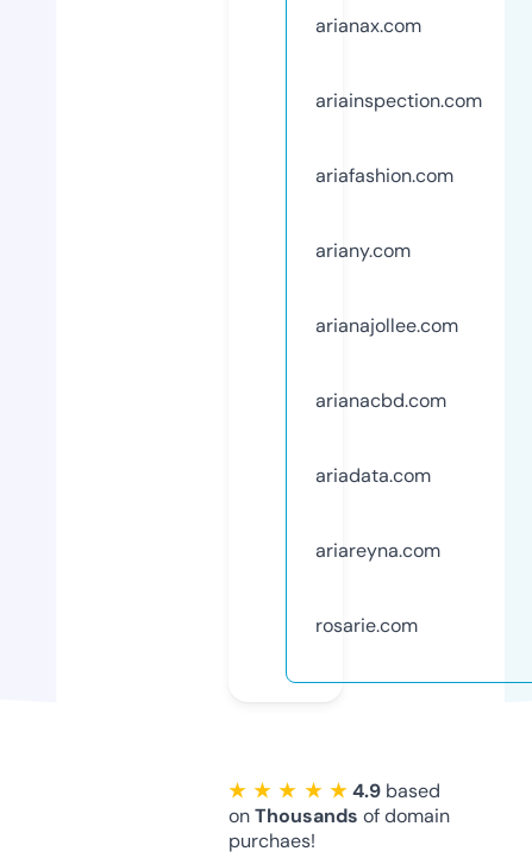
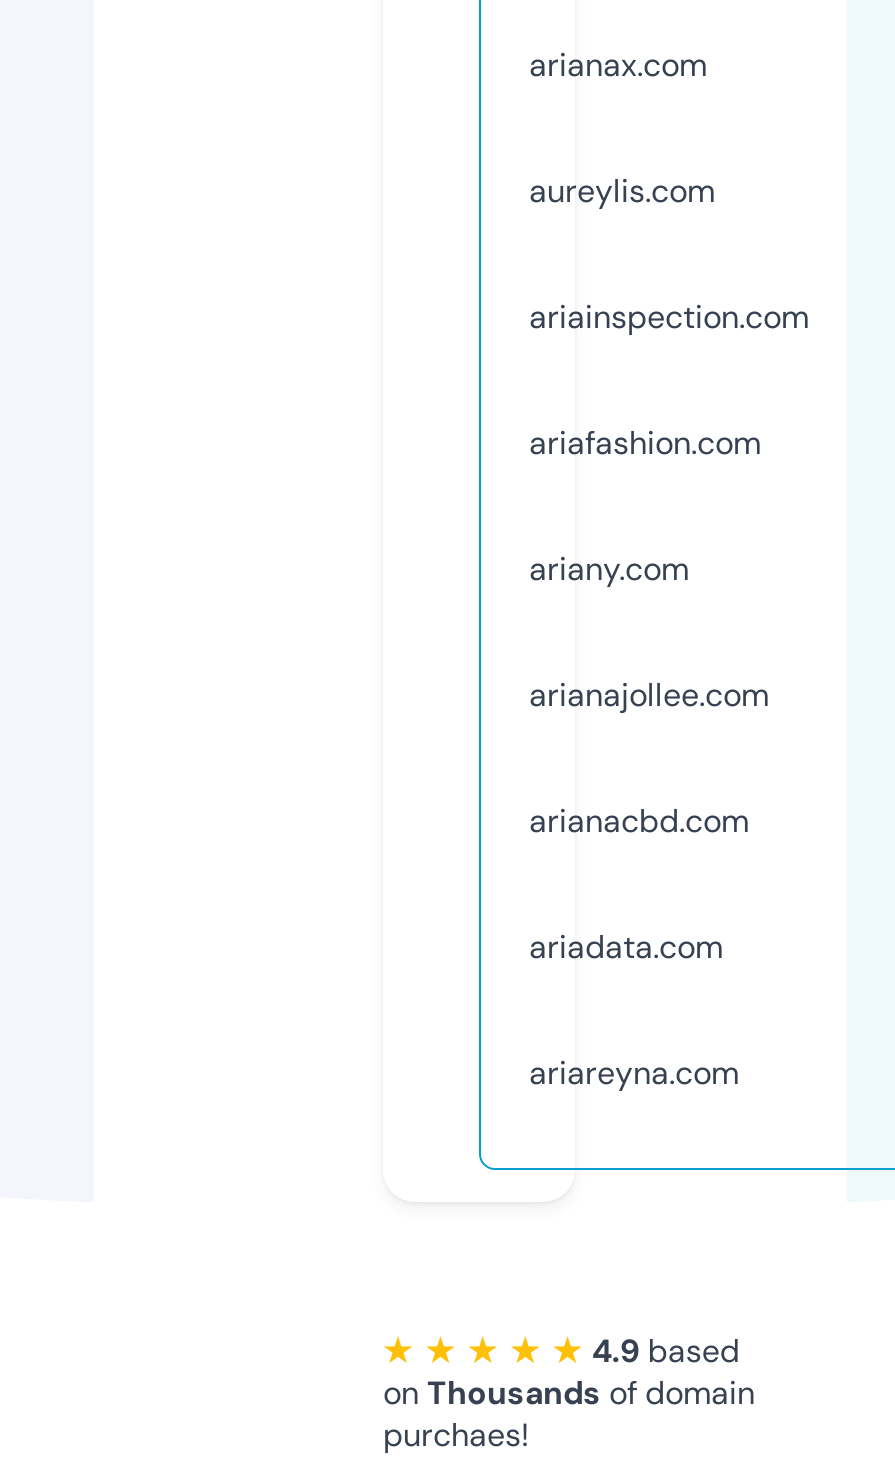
+ aureylis.com

moved down: ariainspection.com | ariafashion.com | ariany.com | arianajollee.com | arianacbd.com | ariadata.com | ariareyna.com

- rosarie.com
